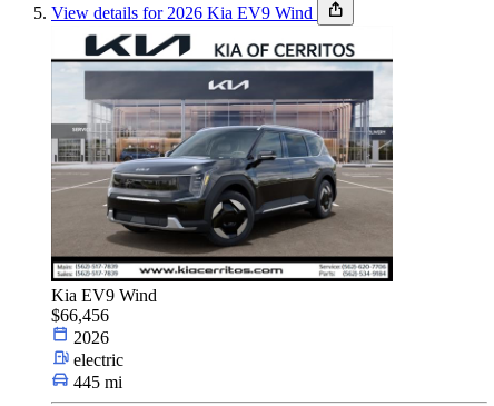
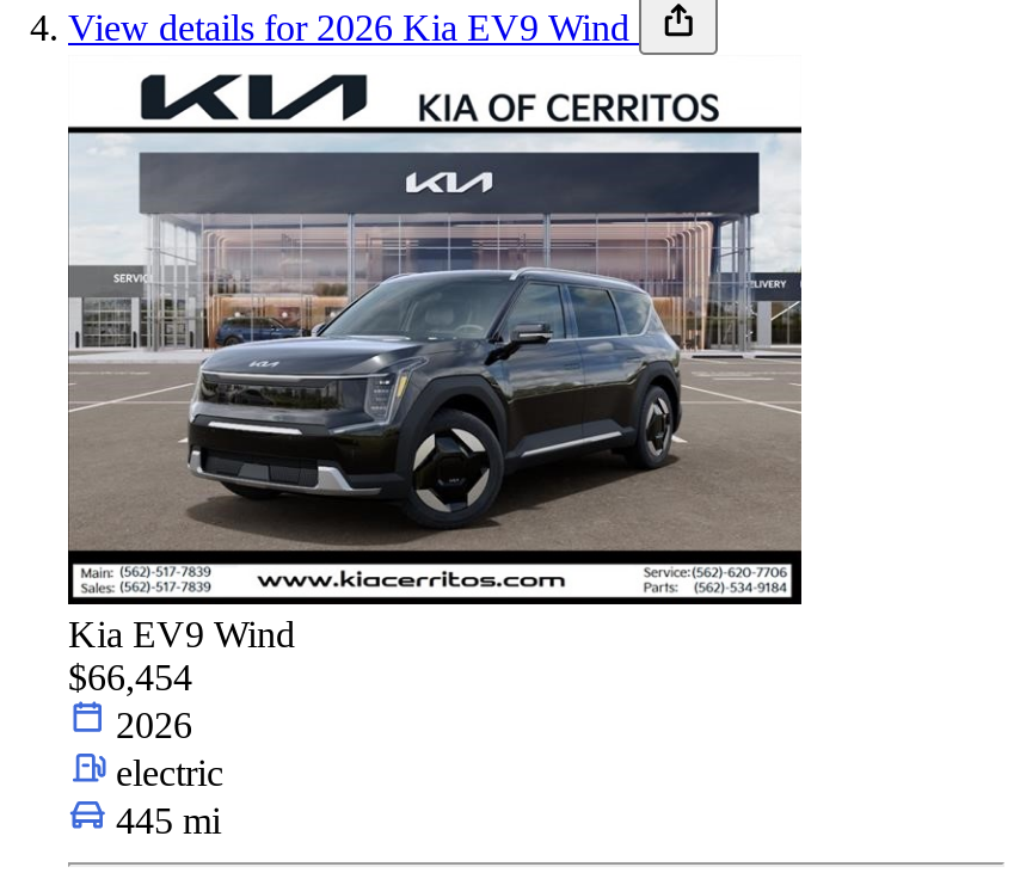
- $66,456
+ $66,454
